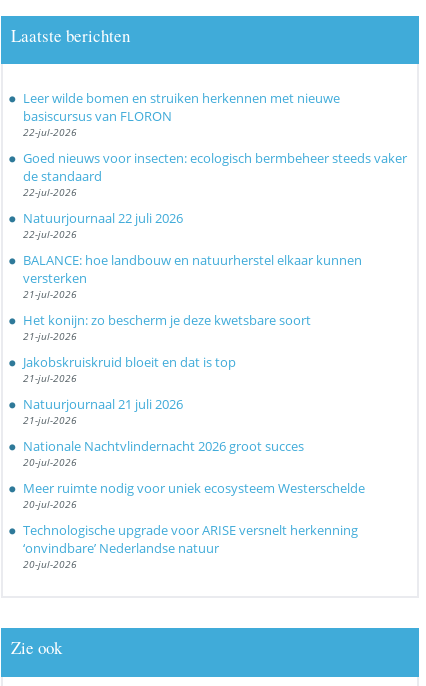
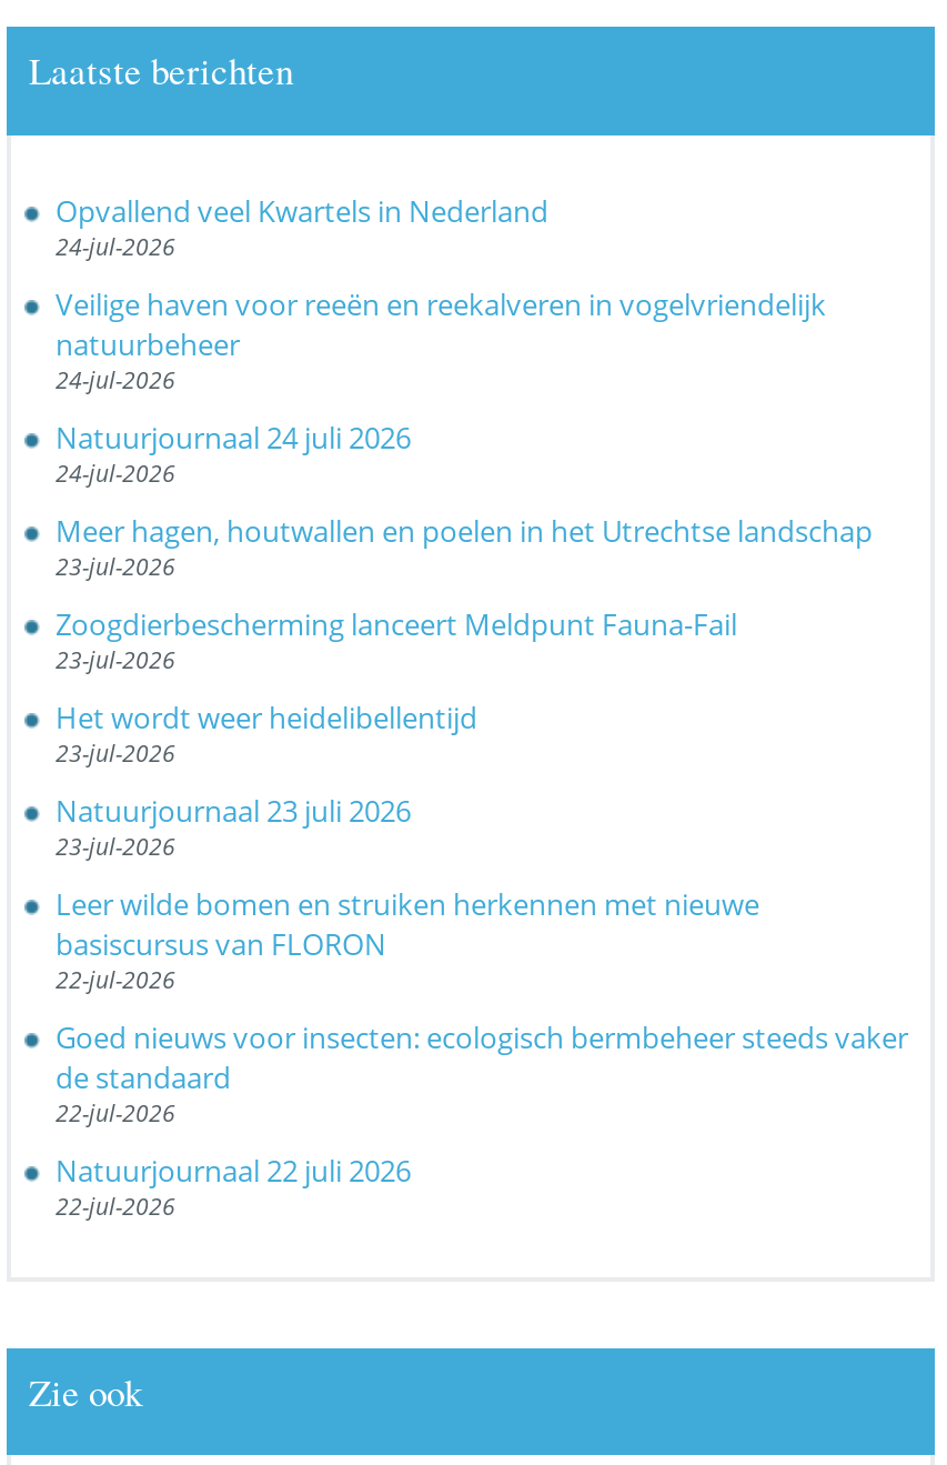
+ Opvallend veel Kwartels in Nederland
+ 24-jul-2026
+ Veilige haven voor reeën en reekalveren in vogelvriendelijk
+ natuurbeheer
+ 24-jul-2026
+ Natuurjournaal 24 juli 2026
+ 24-jul-2026
+ Meer hagen, houtwallen en poelen in het Utrechtse landschap
+ 23-jul-2026
+ Zoogdierbescherming lanceert Meldpunt Fauna-Fail
+ 23-jul-2026
+ Het wordt weer heidelibellentijd
+ 23-jul-2026
+ Natuurjournaal 23 juli 2026
+ 23-jul-2026

moved down: Leer wilde bomen en struiken herkennen met nieuwe | basiscursus van FLORON | 22-jul-2026 | Goed nieuws voor insecten: ecologisch bermbeheer steeds vaker | de standaard | 22-jul-2026 | Natuurjournaal 22 juli 2026 | 22-jul-2026

- BALANCE: hoe landbouw en natuurherstel elkaar kunnen
- versterken
- 21-jul-2026
- Het konijn: zo bescherm je deze kwetsbare soort
- 21-jul-2026
- Jakobskruiskruid bloeit en dat is top
- 21-jul-2026
- Natuurjournaal 21 juli 2026
- 21-jul-2026
- Nationale Nachtvlindernacht 2026 groot succes
- 20-jul-2026
- Meer ruimte nodig voor uniek ecosysteem Westerschelde
- 20-jul-2026
- Technologische upgrade voor ARISE versnelt herkenning
- ‘onvindbare’ Nederlandse natuur
- 20-jul-2026
